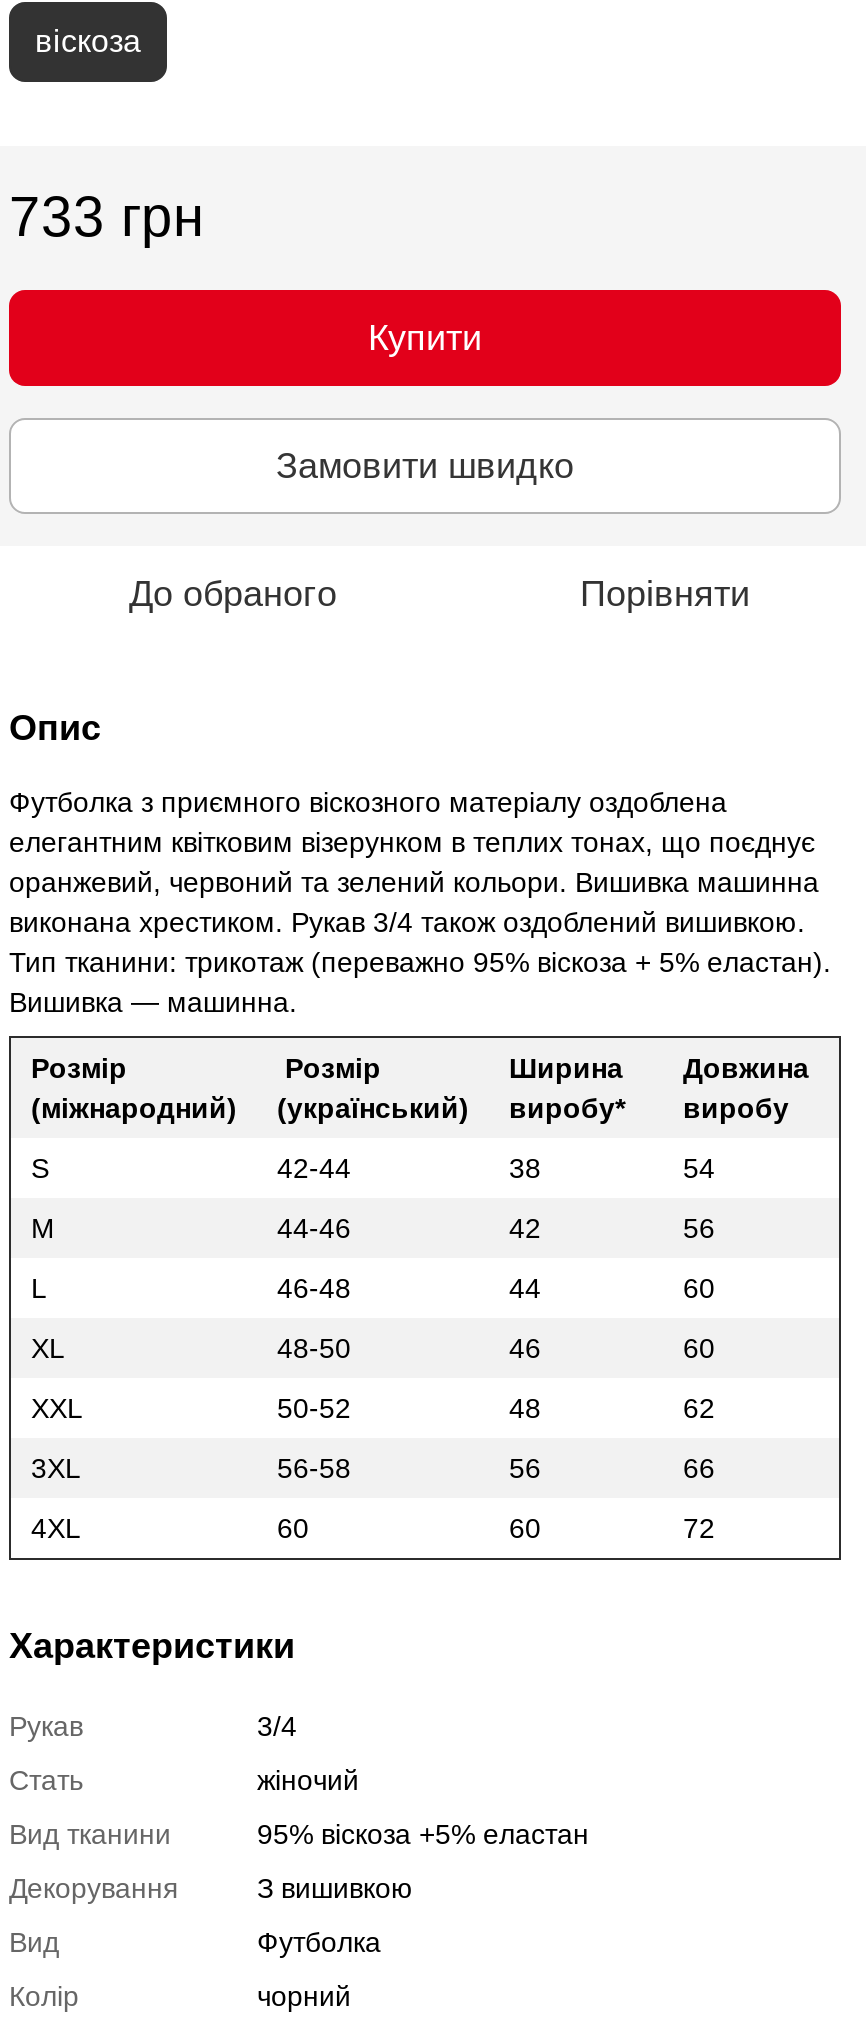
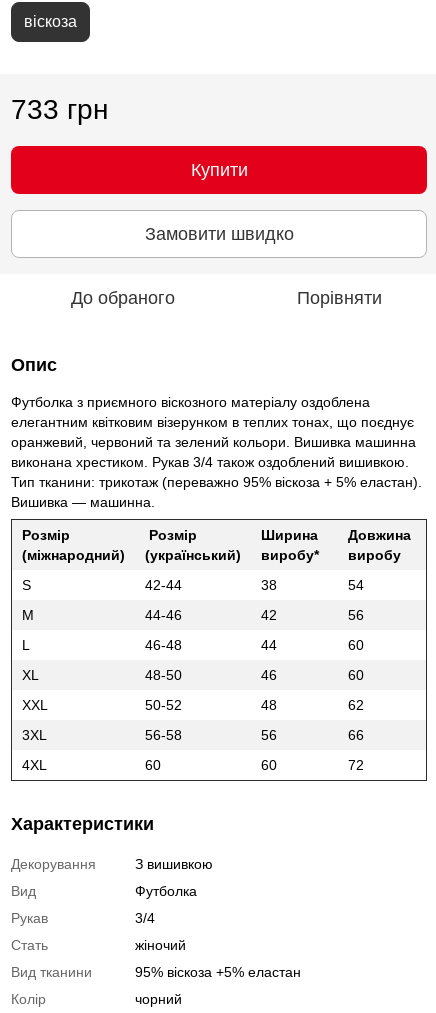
moved down: Рукав | 3/4 | Стать | жіночий | Вид тканини | 95% віскоза +5% еластан

moved up: Декорування | З вишивкою | Вид | Футболка
